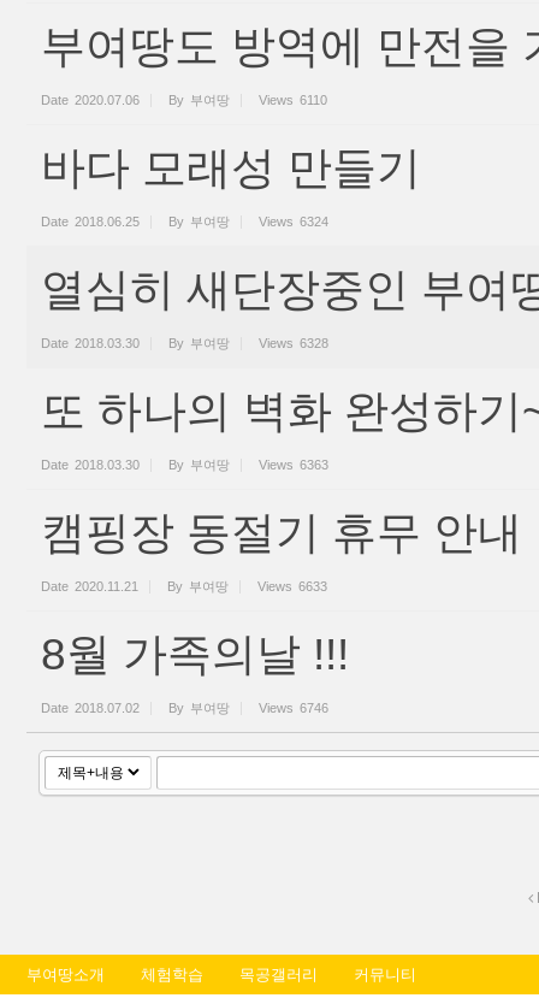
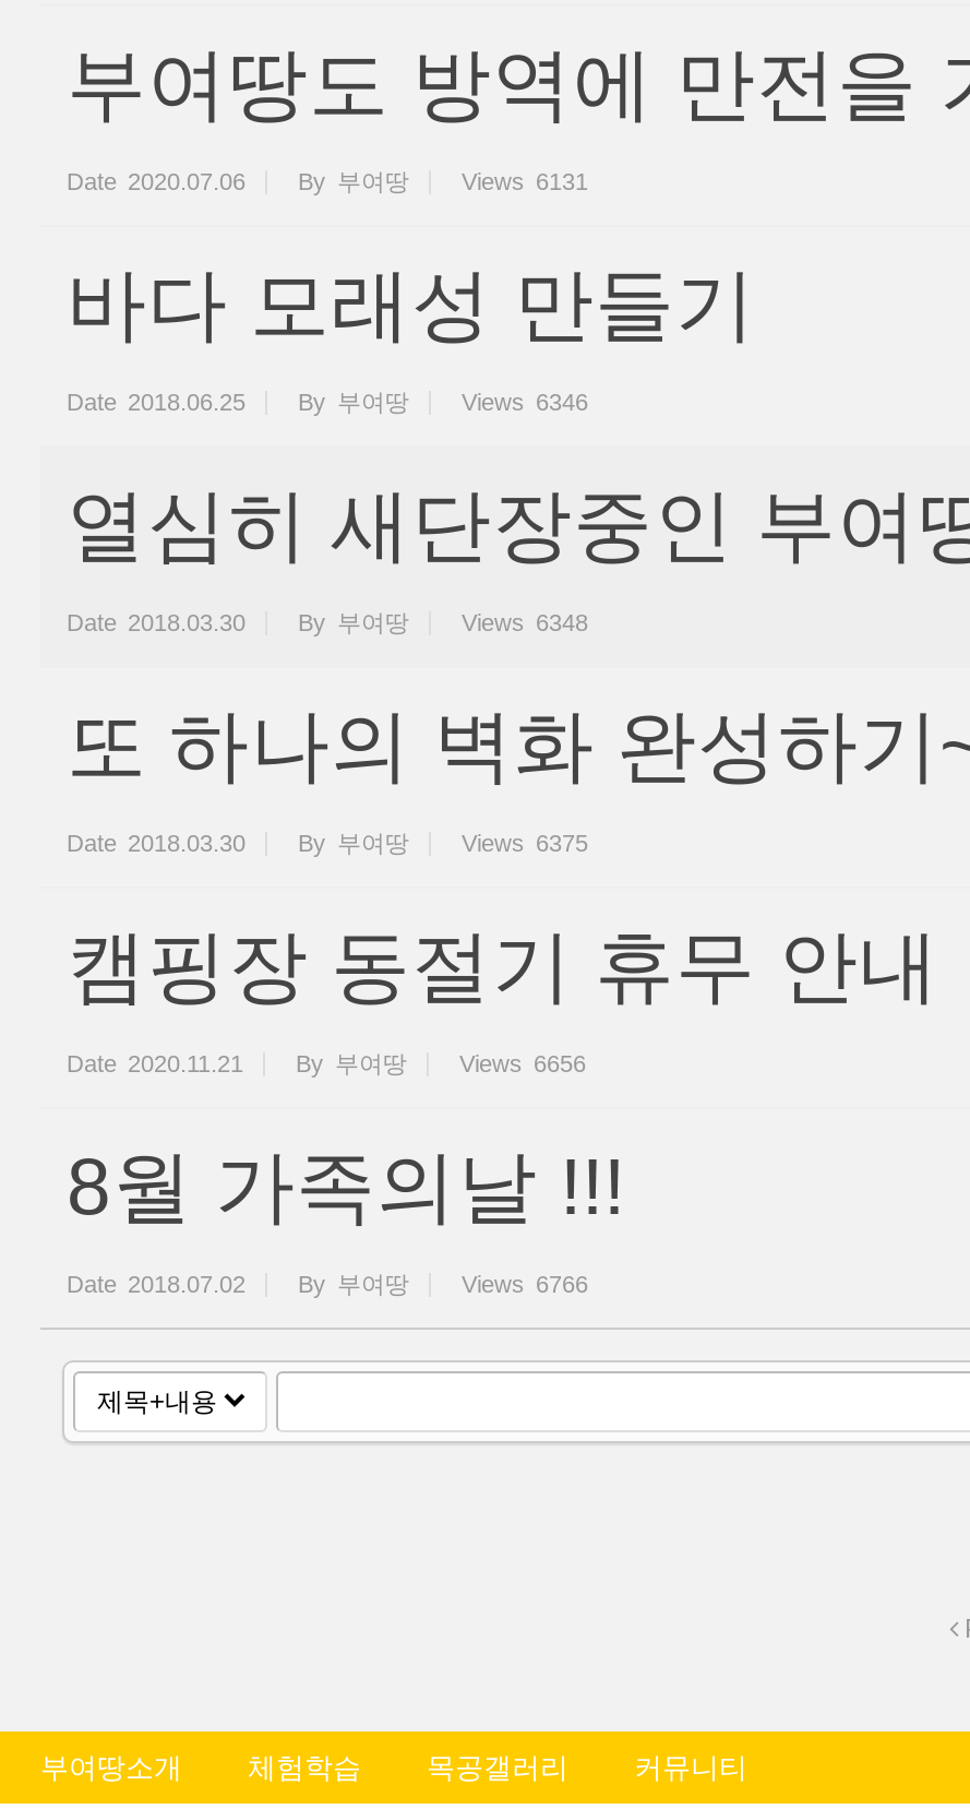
- Date 2020.07.06 By 부여땅 Views 6110
+ Date 2020.07.06 By 부여땅 Views 6131

- Date 2018.06.25 By 부여땅 Views 6324
+ Date 2018.06.25 By 부여땅 Views 6346

- Date 2018.03.30 By 부여땅 Views 6328
+ Date 2018.03.30 By 부여땅 Views 6348

- Date 2018.03.30 By 부여땅 Views 6363
+ Date 2018.03.30 By 부여땅 Views 6375

- Date 2020.11.21 By 부여땅 Views 6633
+ Date 2020.11.21 By 부여땅 Views 6656

- Date 2018.07.02 By 부여땅 Views 6746
+ Date 2018.07.02 By 부여땅 Views 6766
